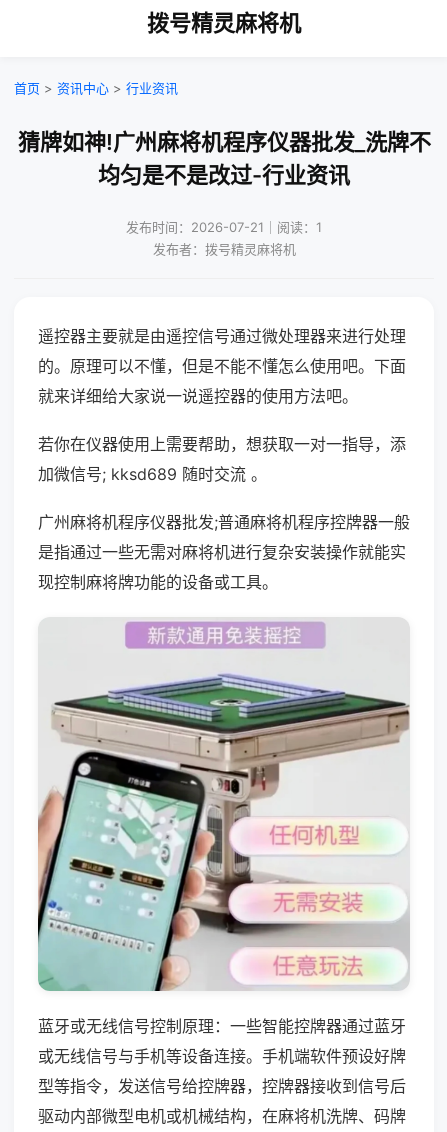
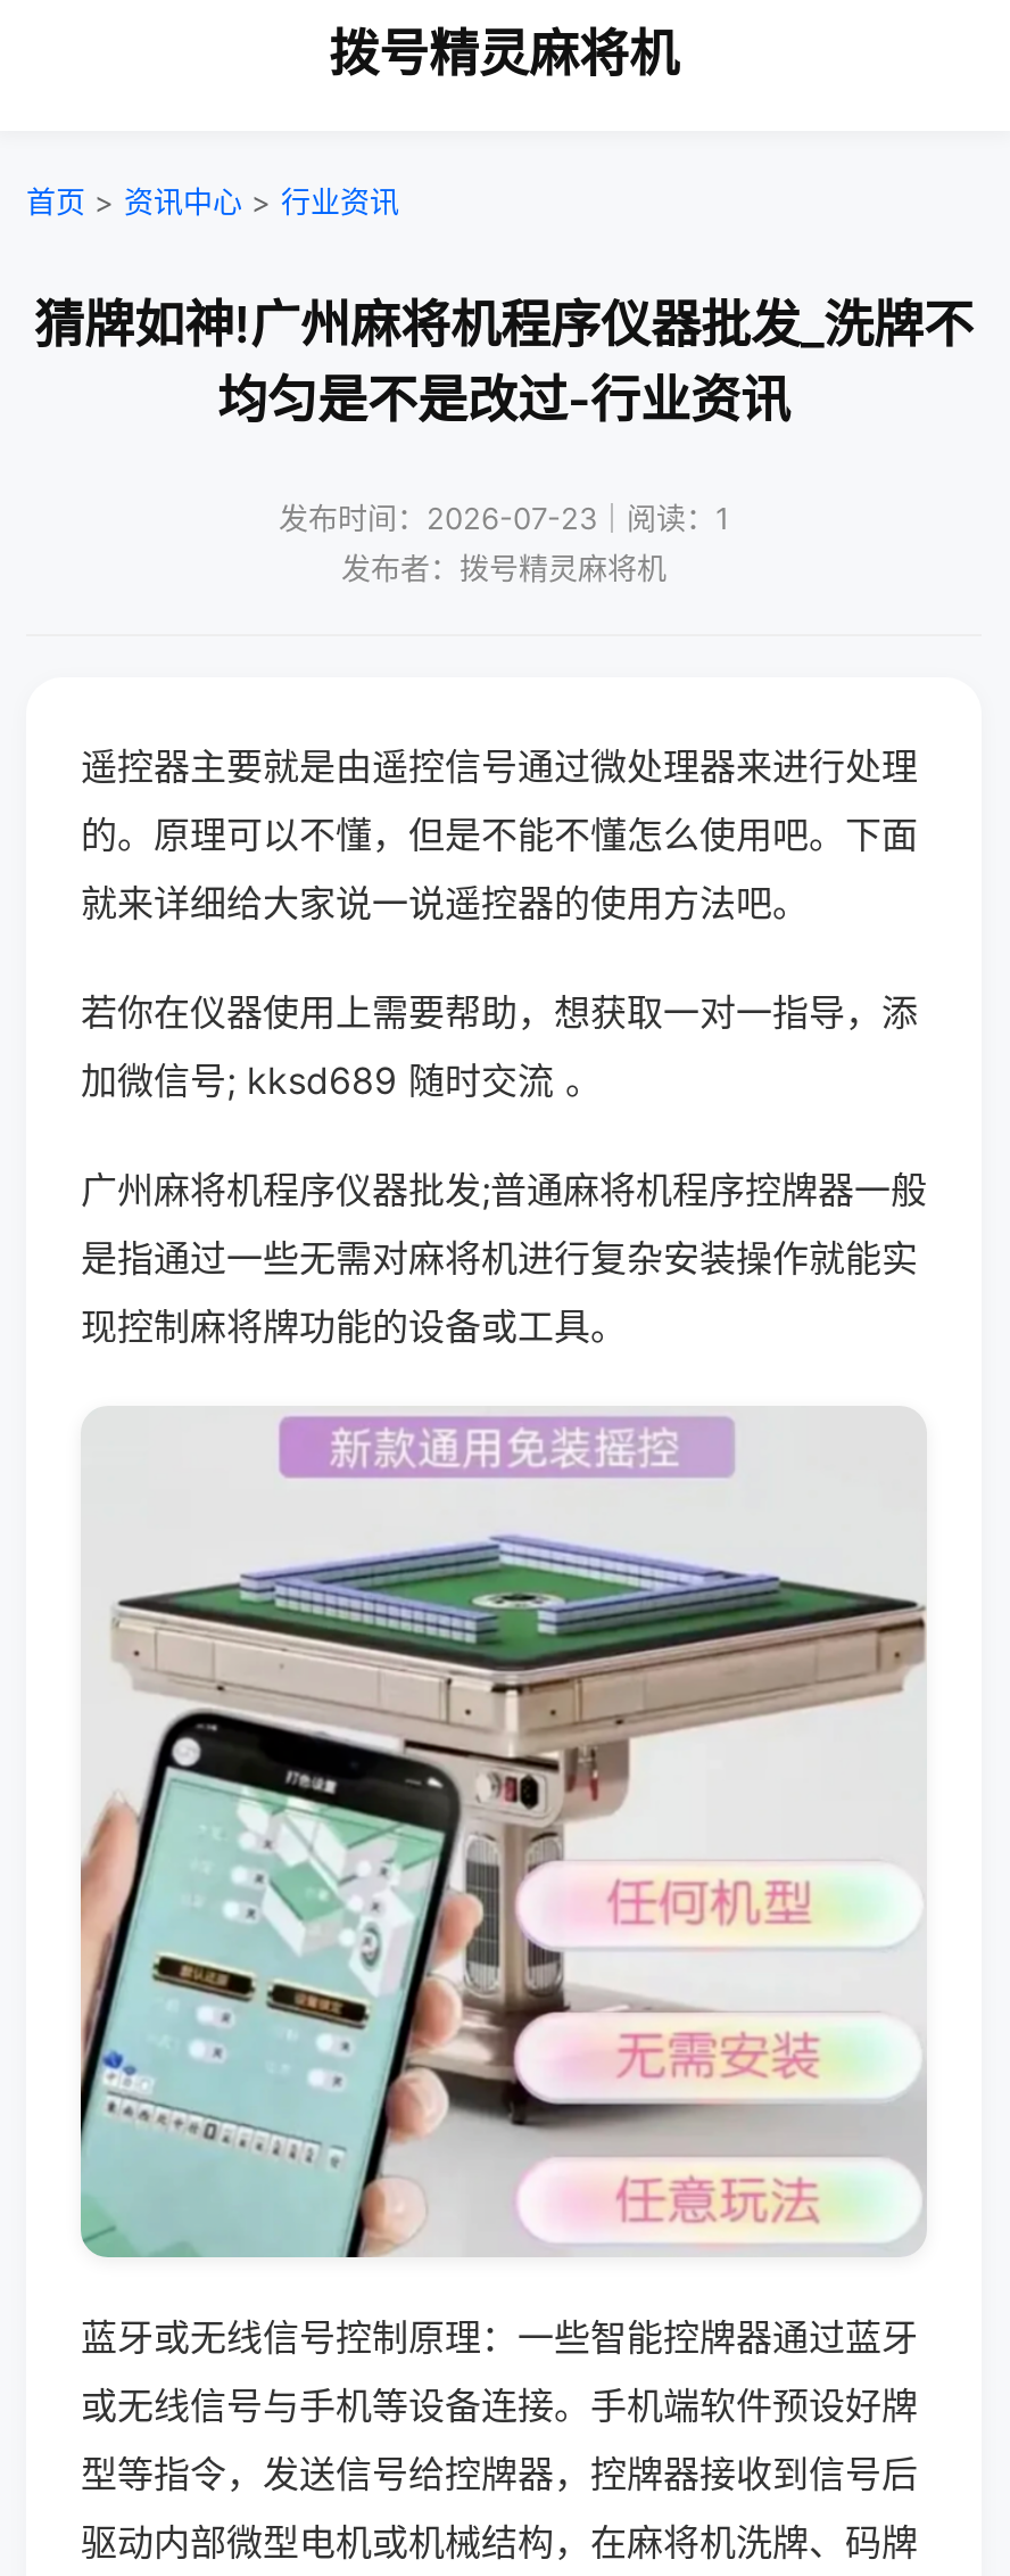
- 发布时间：2026-07-21｜阅读：1
+ 发布时间：2026-07-23｜阅读：1
